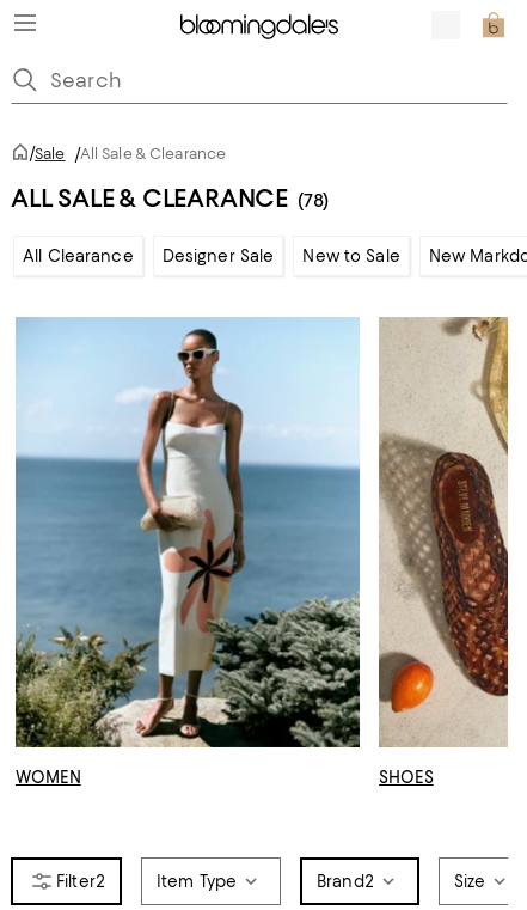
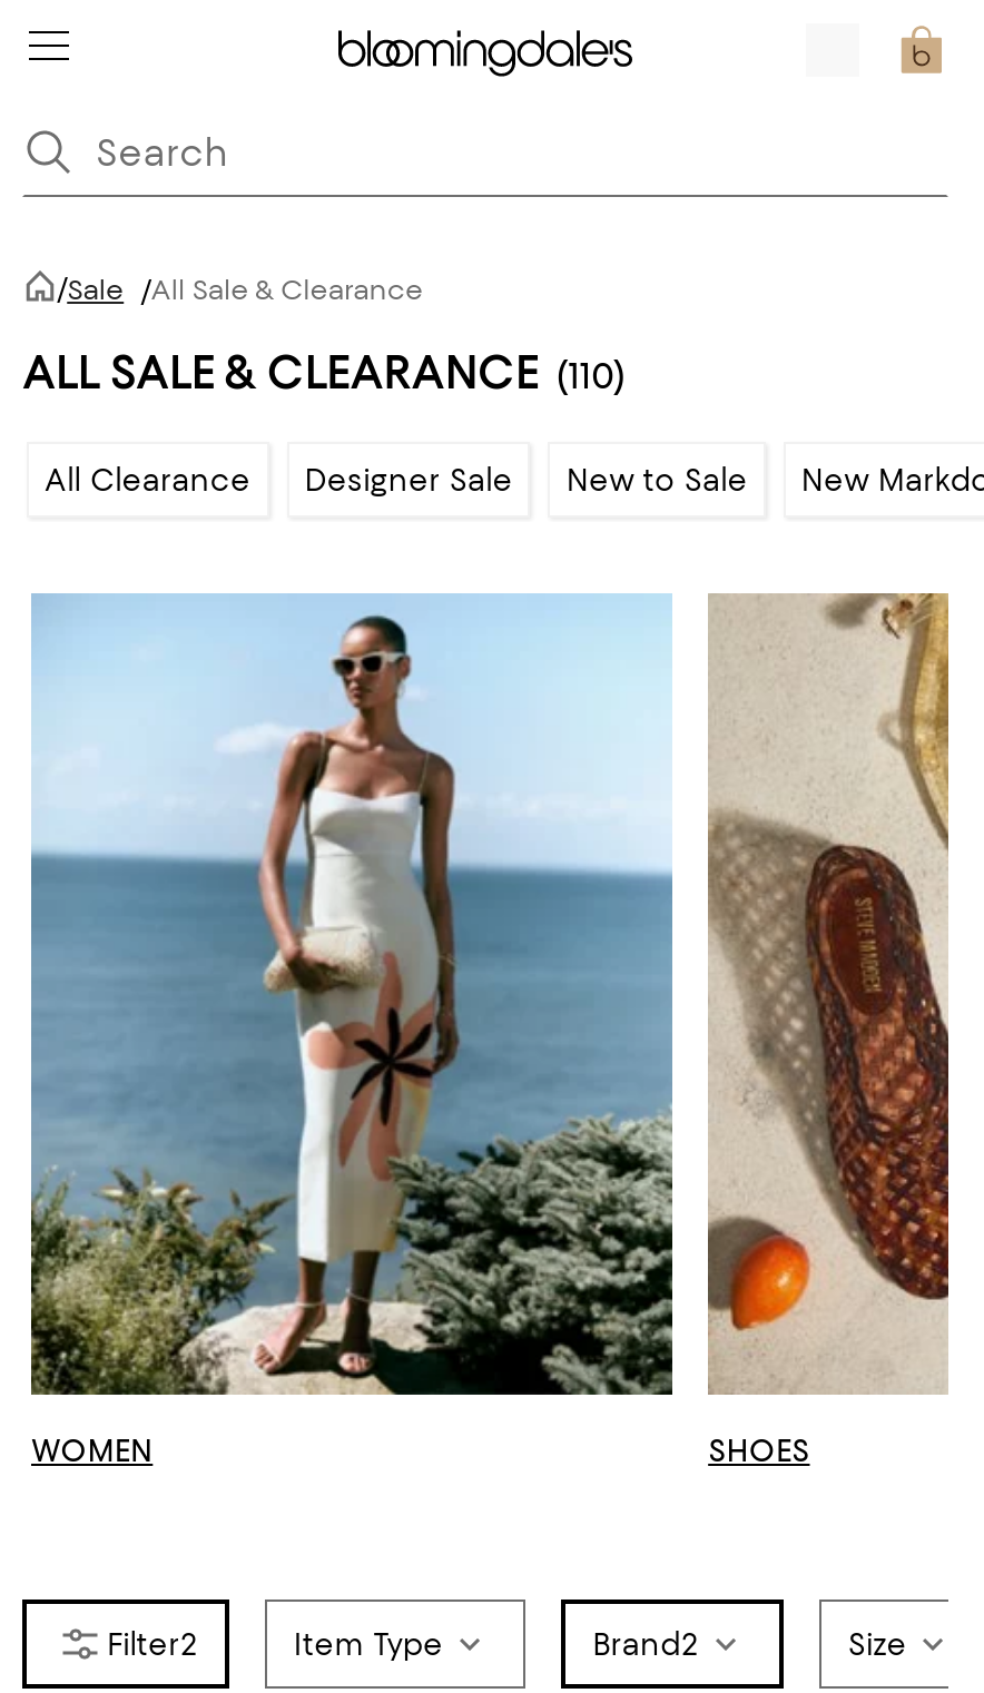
- ALL SALE & CLEARANCE (78)
+ ALL SALE & CLEARANCE (110)
